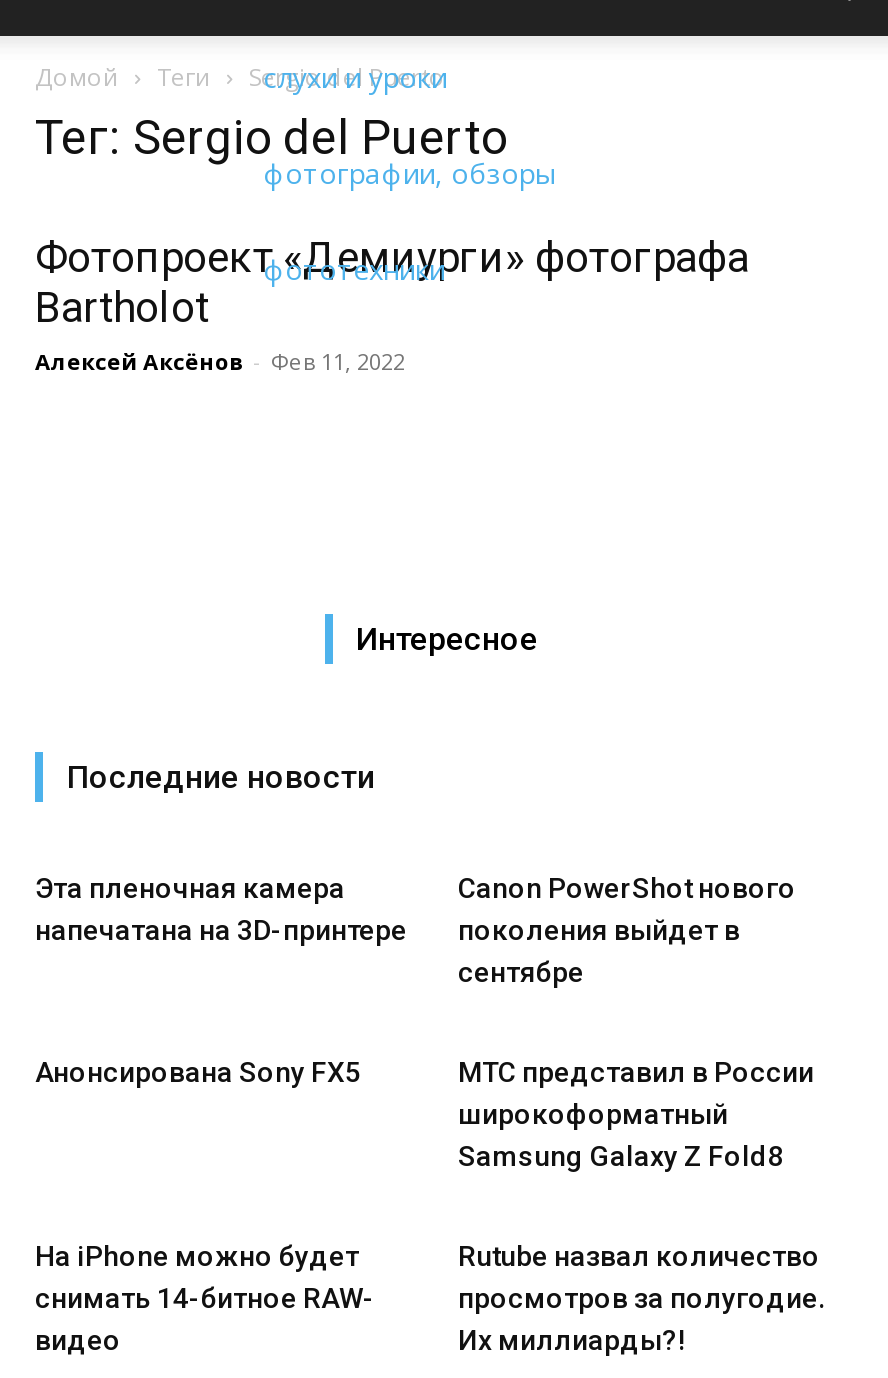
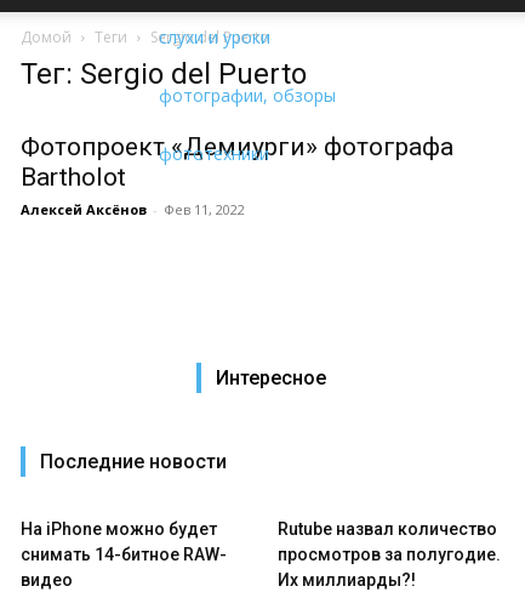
- Эта пленочная камера
- напечатана на 3D-принтере

- Canon PowerShot нового
- поколения выйдет в
- сентябре
- Анонсирована Sony FX5
- МТС представил в России
- широкоформатный
- Samsung Galaxy Z Fold8
